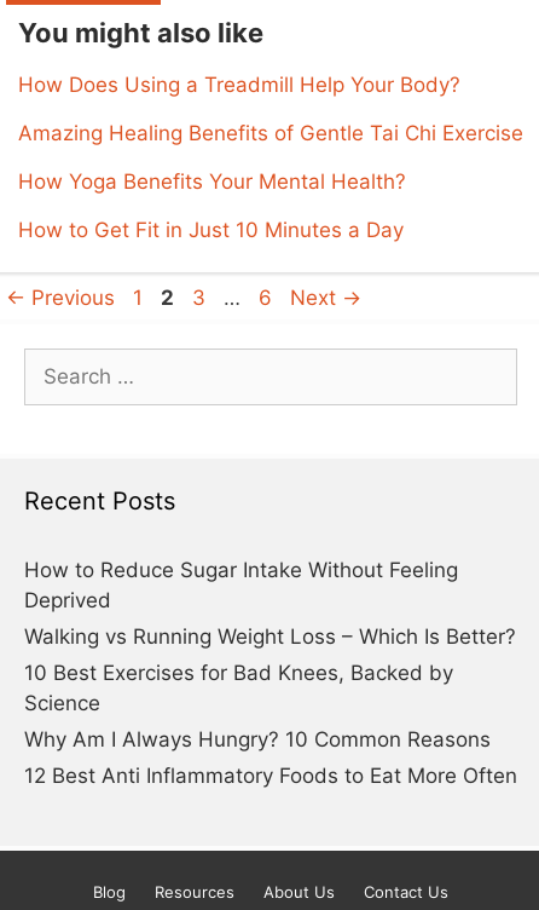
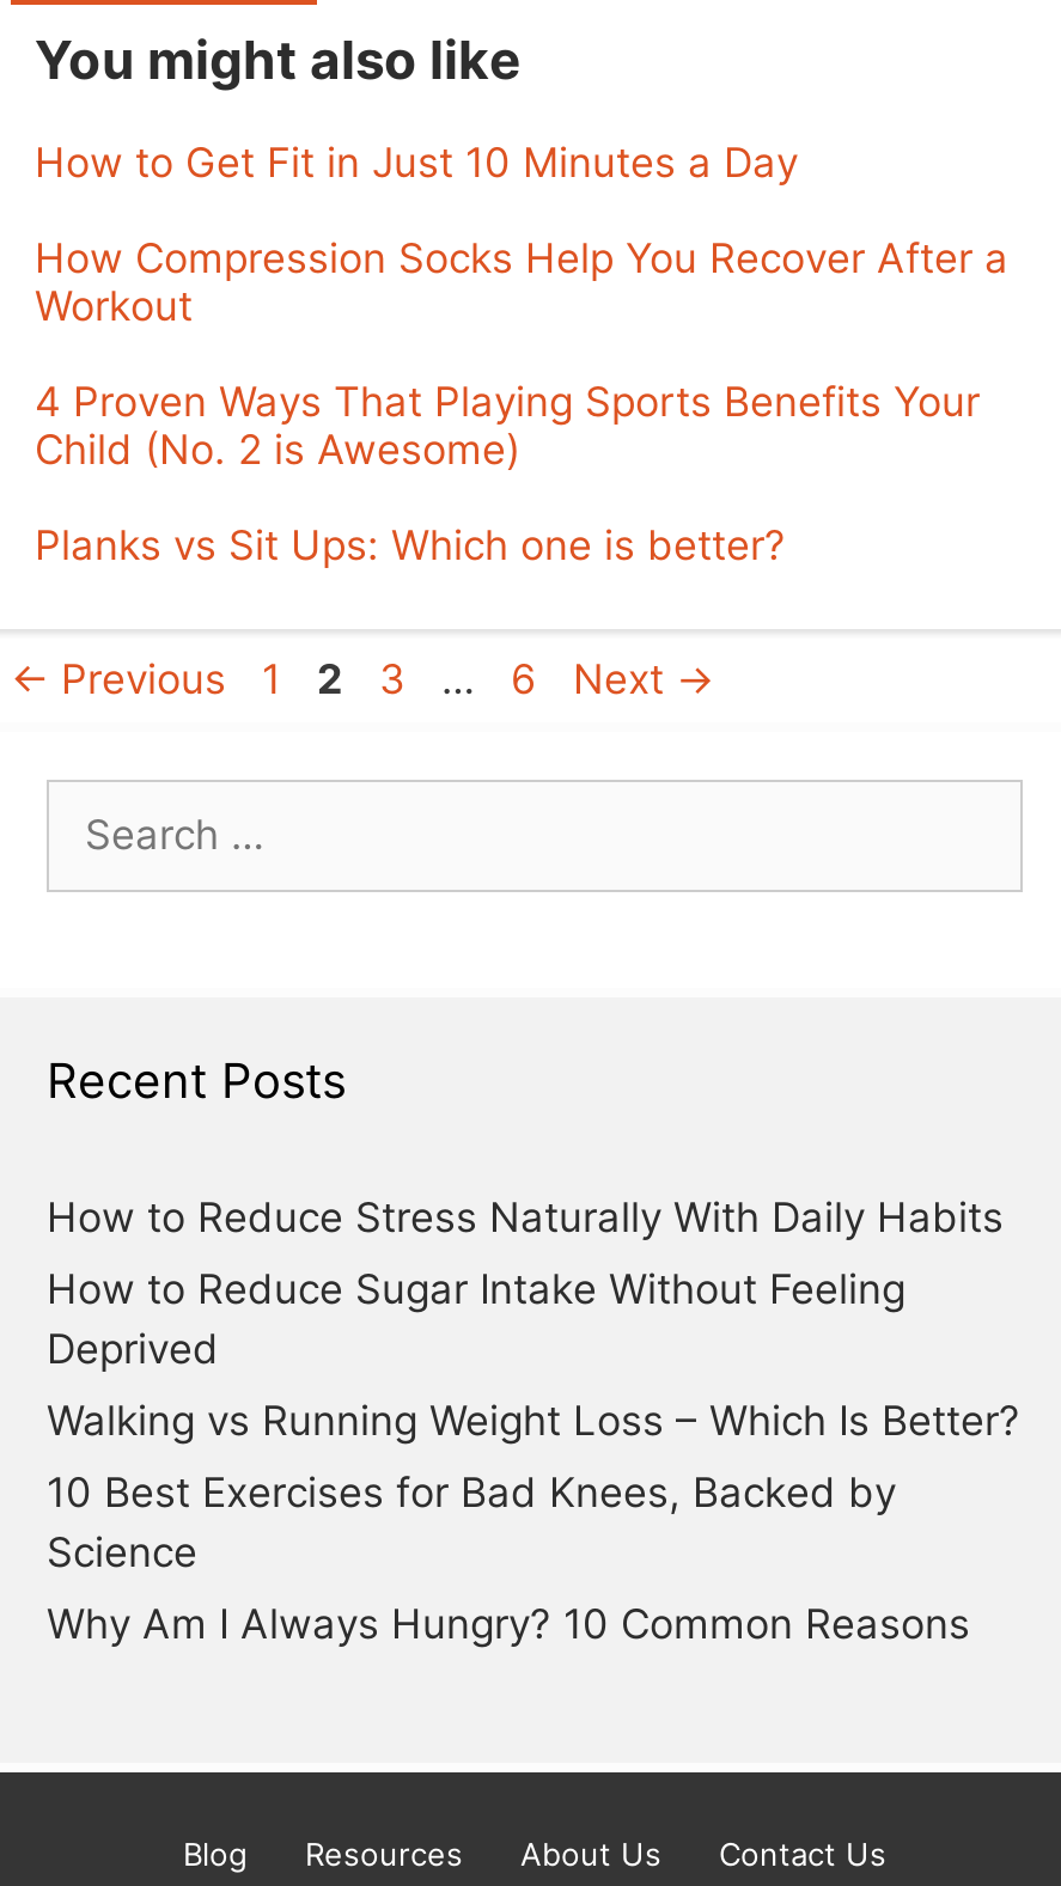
- How Does Using a Treadmill Help Your Body?
- Amazing Healing Benefits of Gentle Tai Chi Exercise
- How Yoga Benefits Your Mental Health?

moved up: How to Get Fit in Just 10 Minutes a Day

+ How Compression Socks Help You Recover After a
+ Workout
+ 4 Proven Ways That Playing Sports Benefits Your
+ Child (No. 2 is Awesome)
+ Planks vs Sit Ups: Which one is better?

+ How to Reduce Stress Naturally With Daily Habits

moved down: How to Reduce Sugar Intake Without Feeling | Deprived | Walking vs Running Weight Loss – Which Is Better? | 10 Best Exercises for Bad Knees, Backed by | Science | Why Am I Always Hungry? 10 Common Reasons

- 12 Best Anti Inflammatory Foods to Eat More Often
